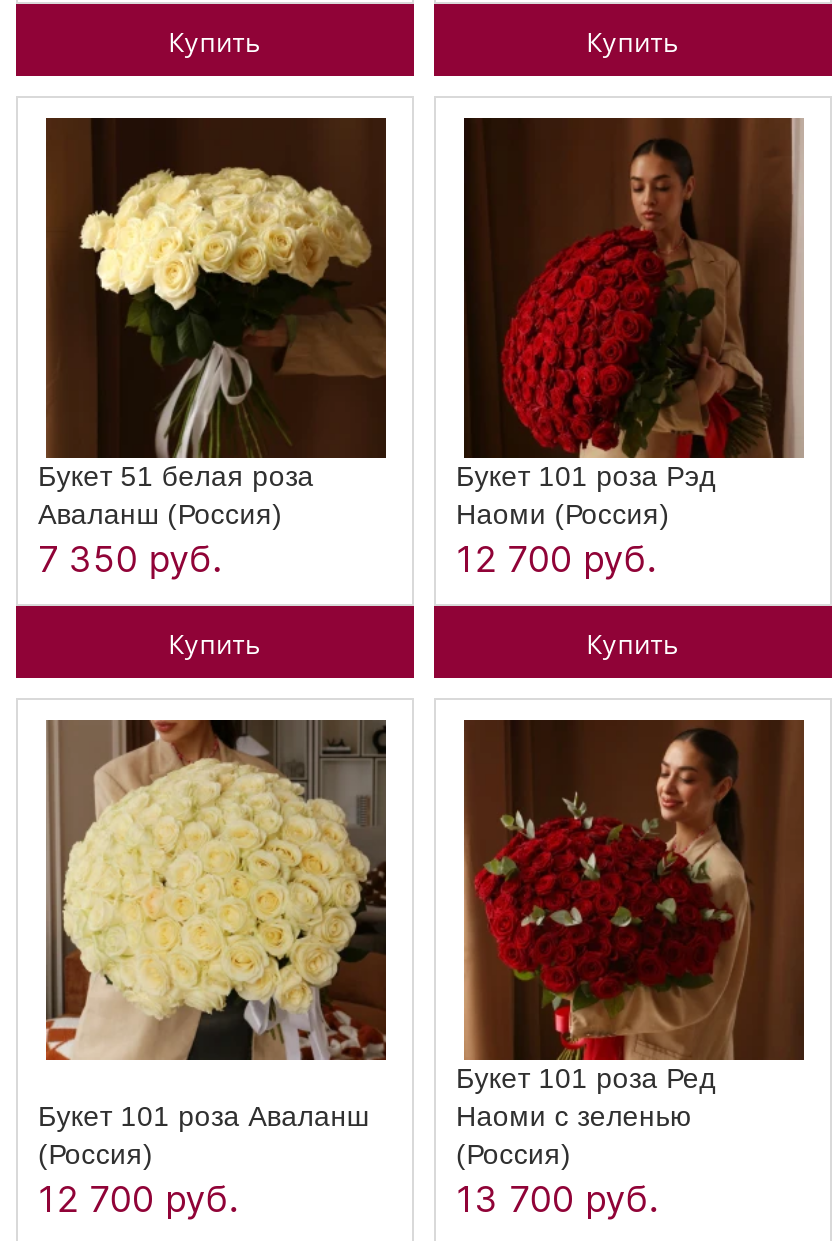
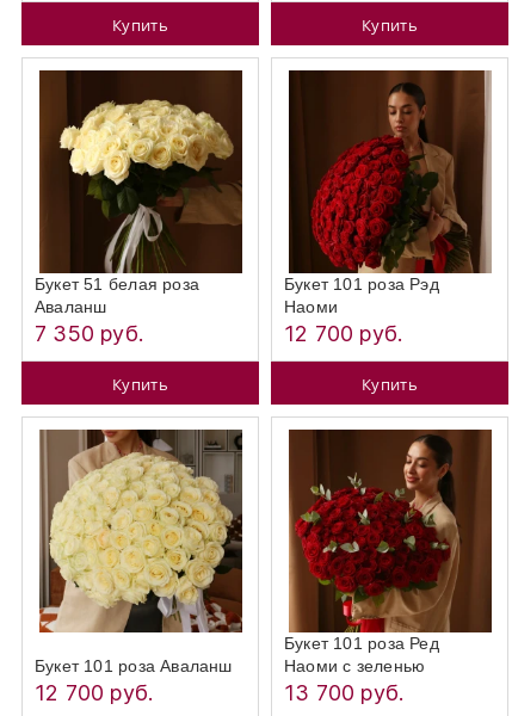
- Аваланш (Россия)
+ Аваланш

- Наоми (Россия)
+ Наоми

- (Россия)

- (Россия)
